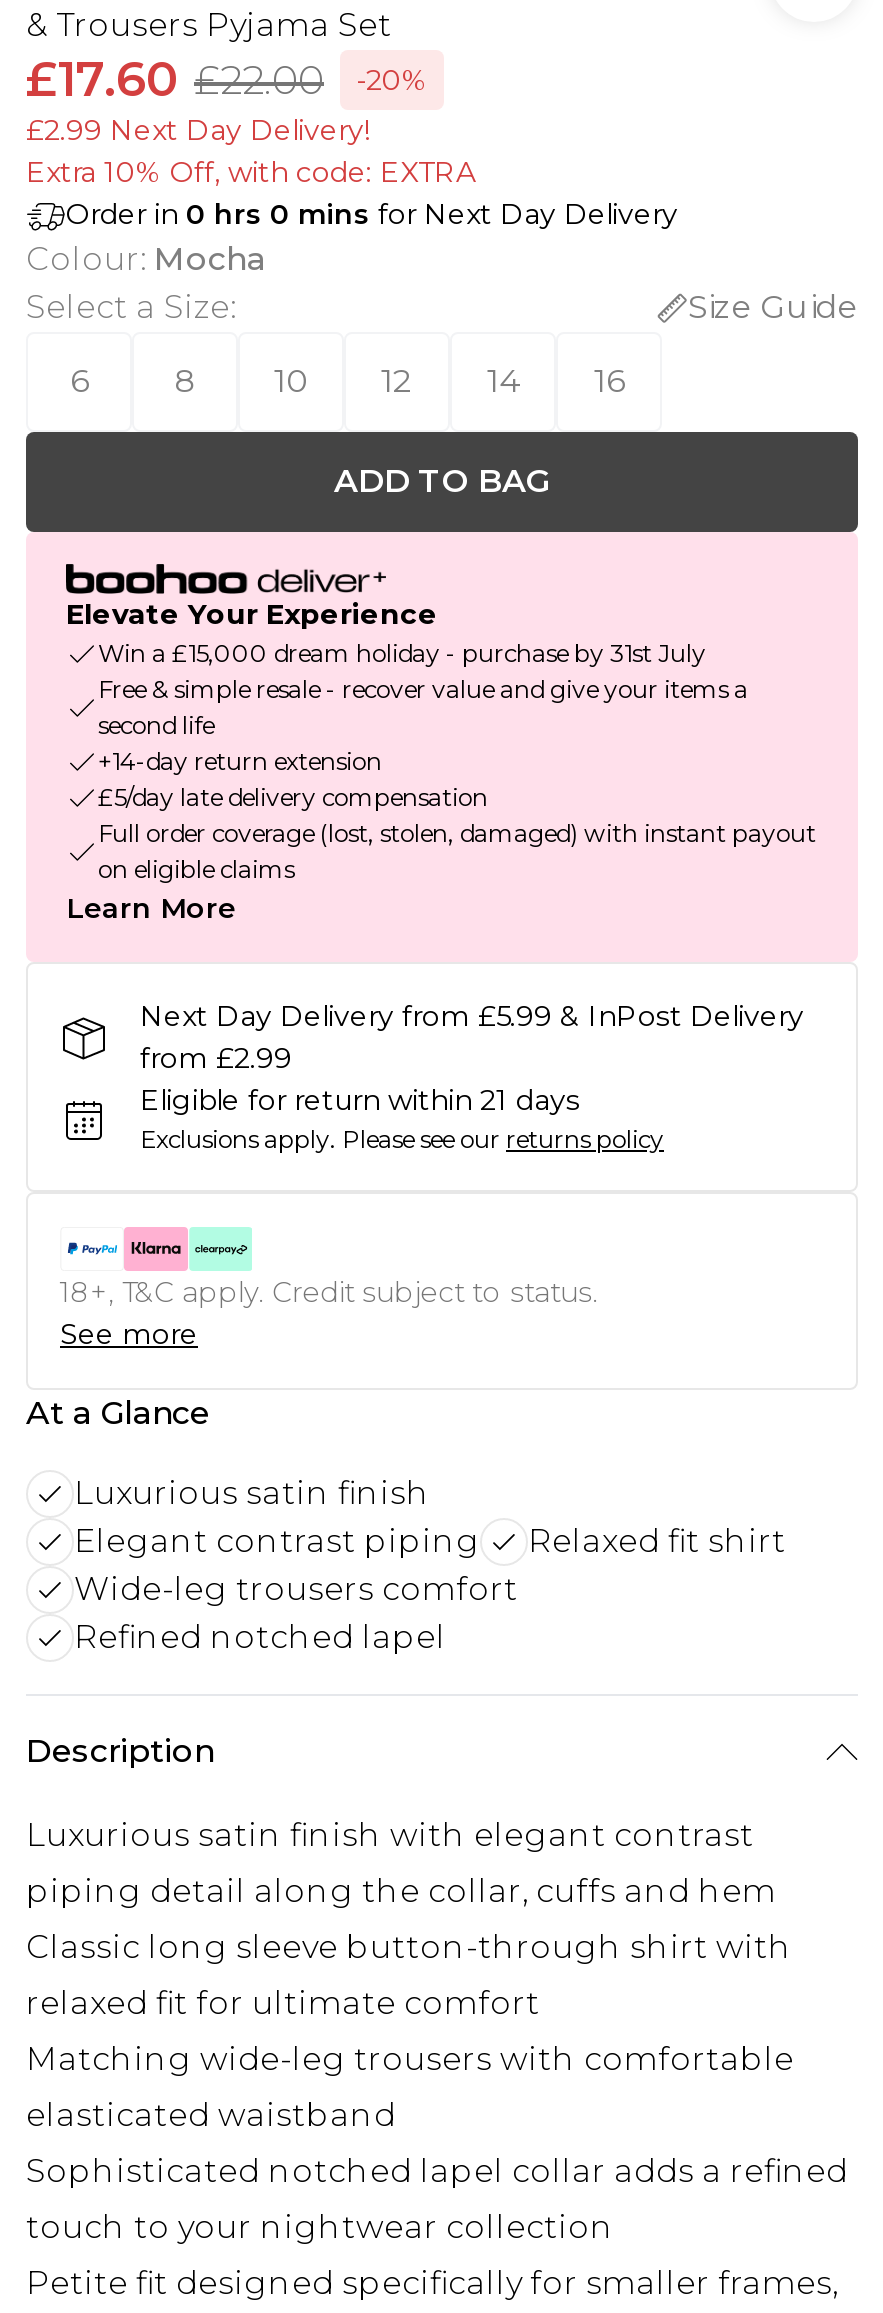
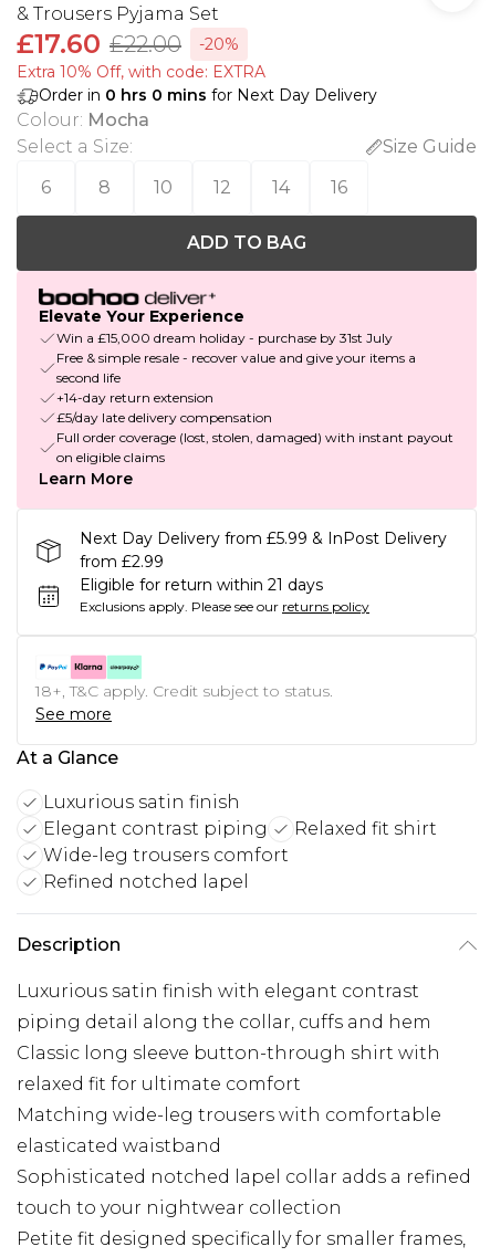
- £2.99 Next Day Delivery!
